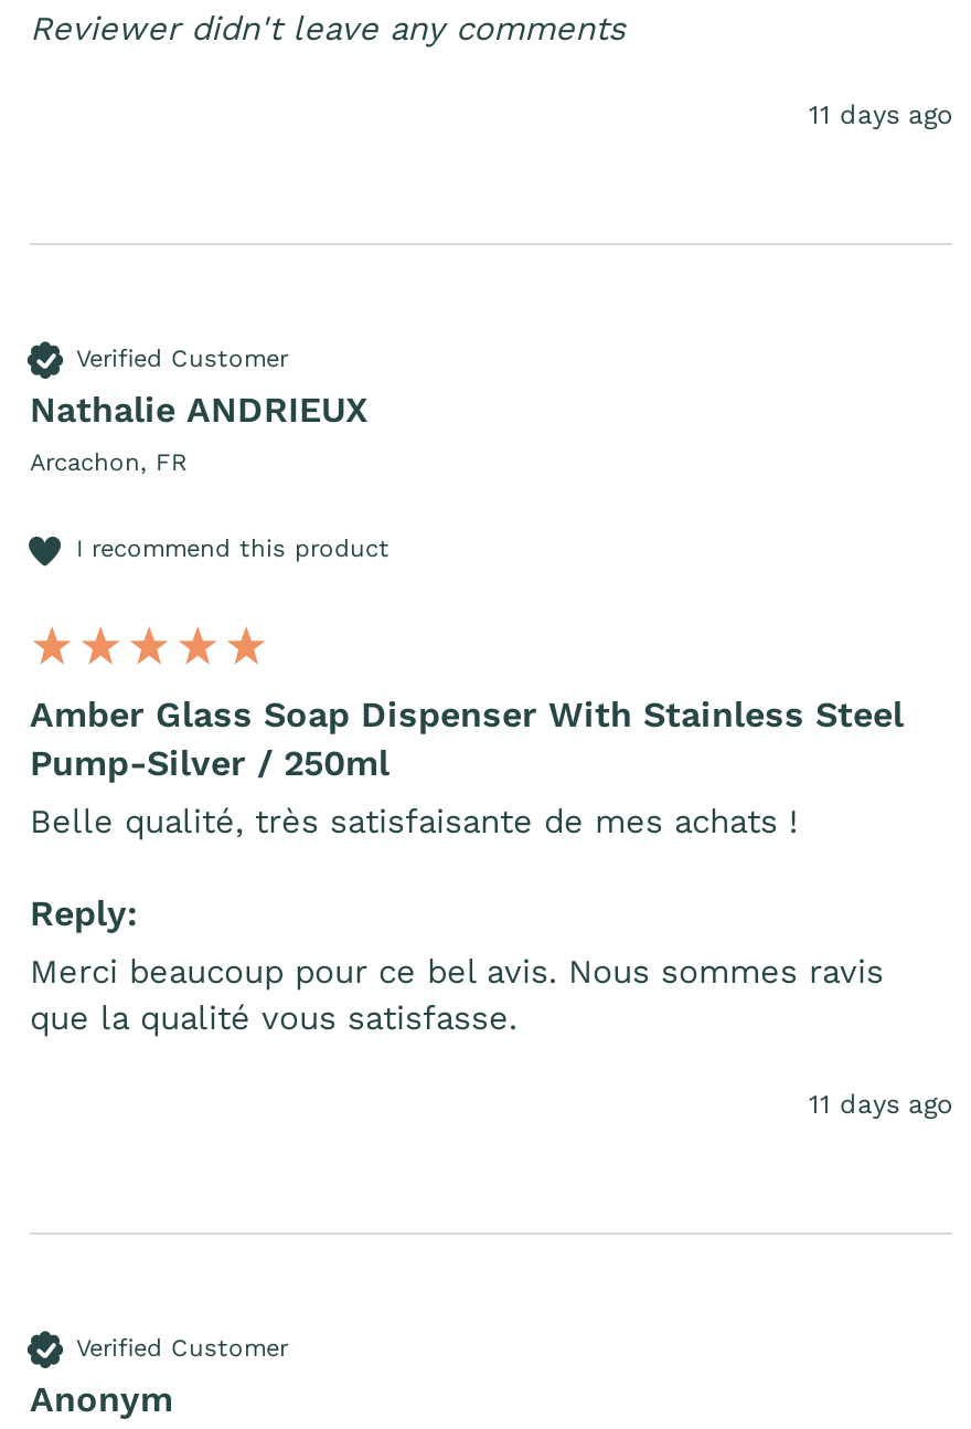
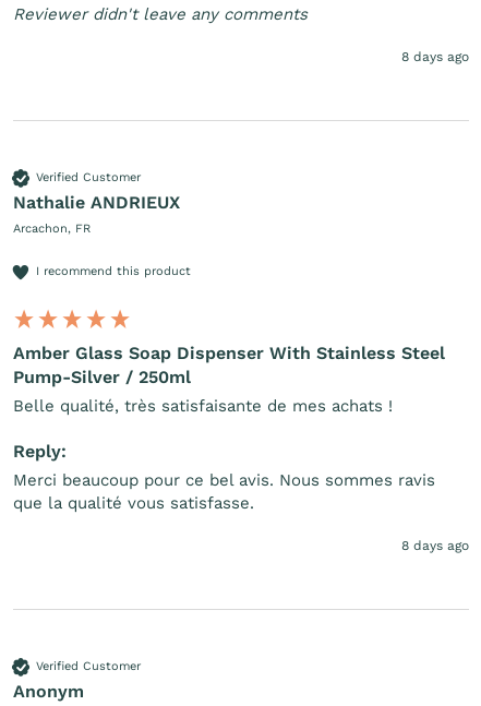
- 11 days ago
+ 8 days ago

- 11 days ago
+ 8 days ago
